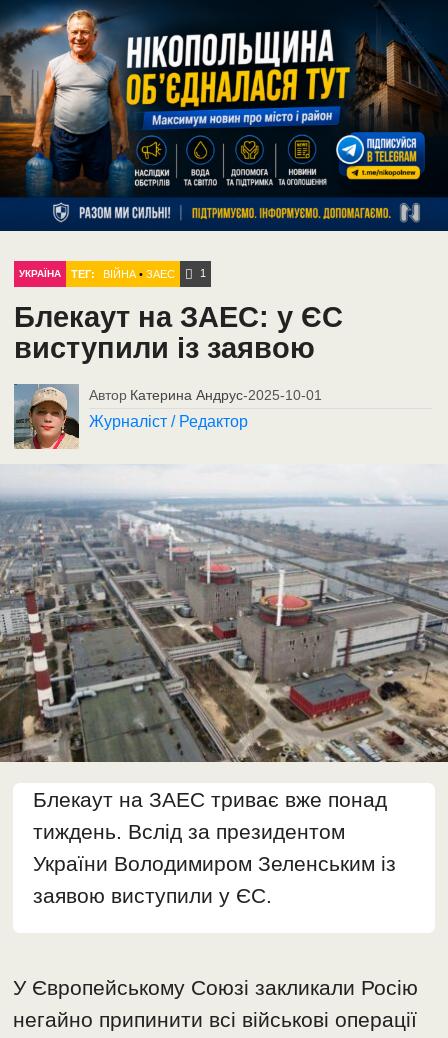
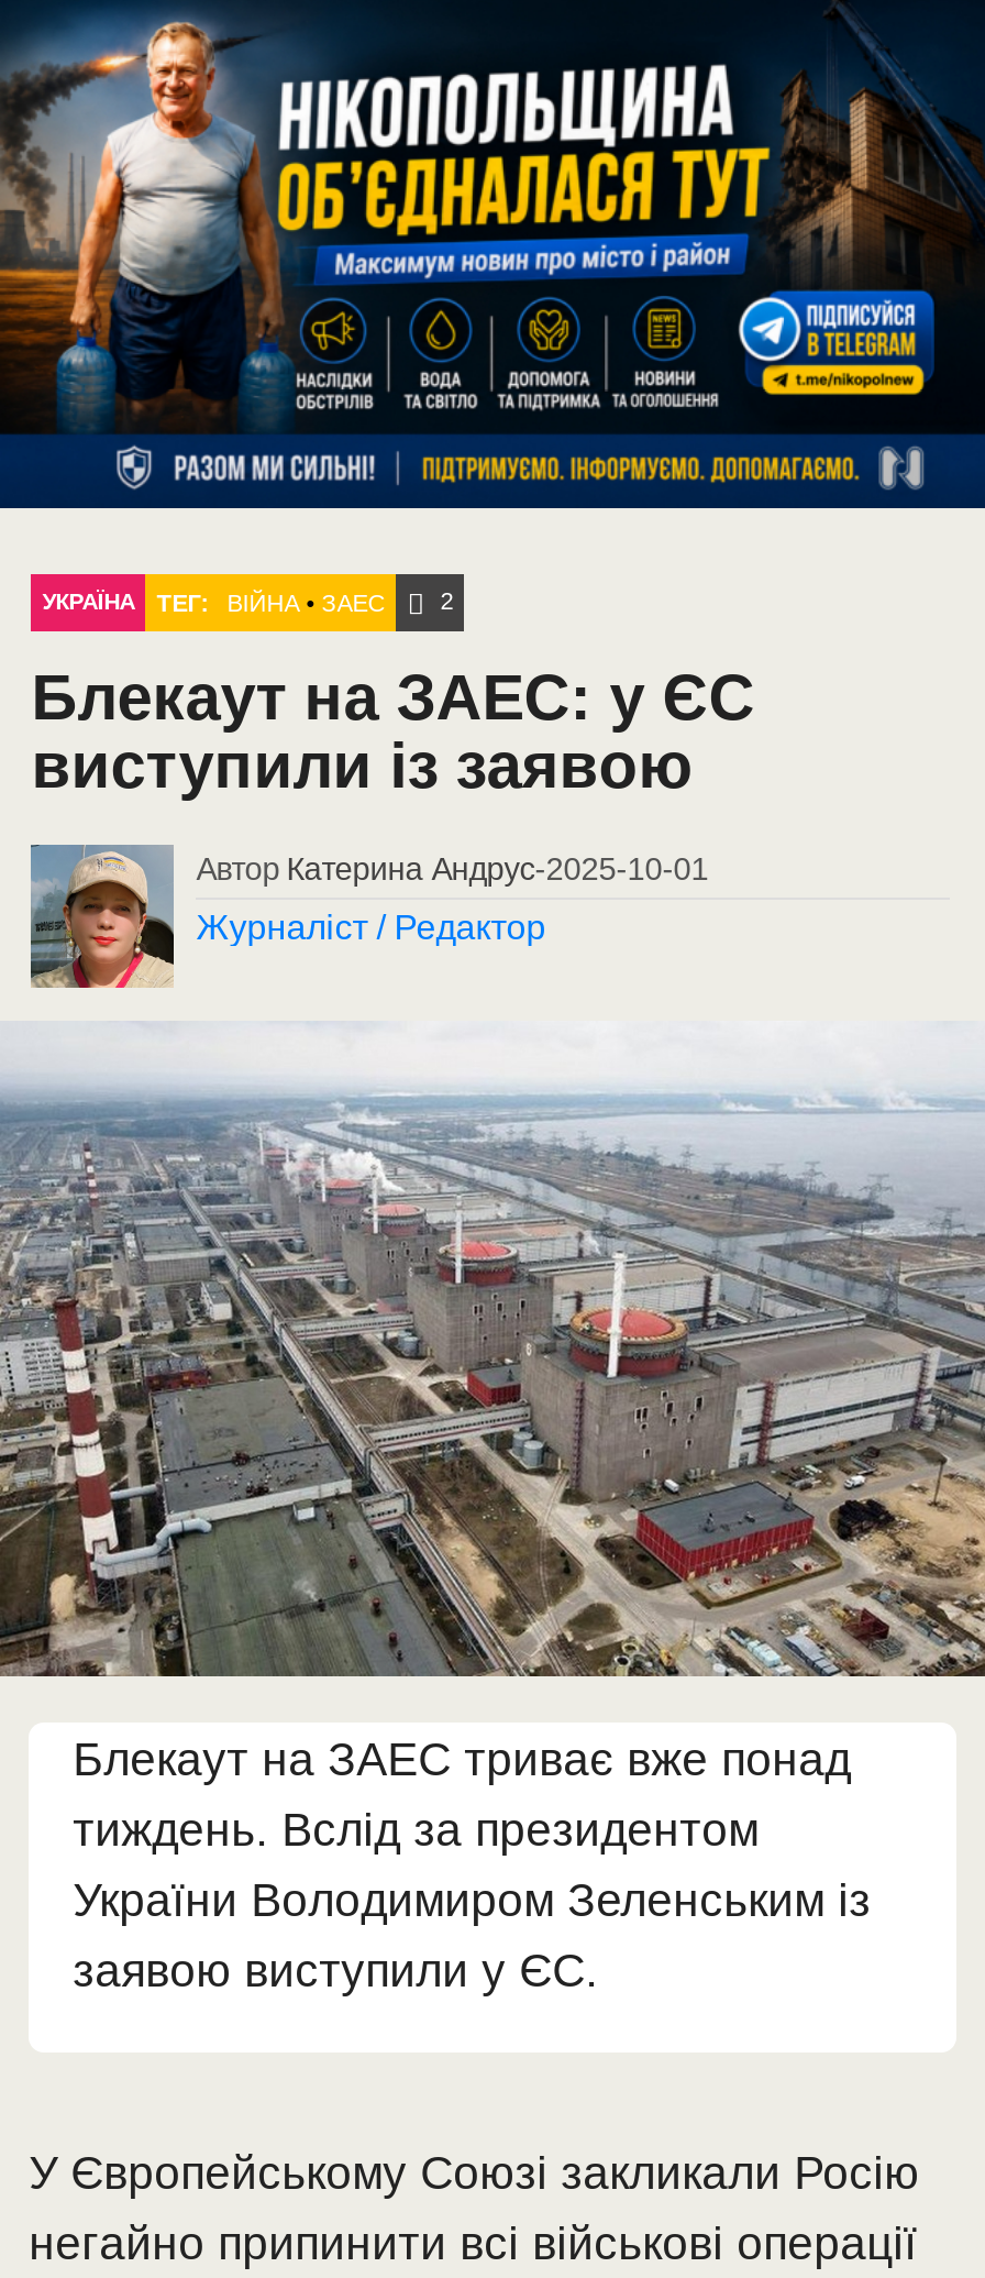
- 1
+ 2
